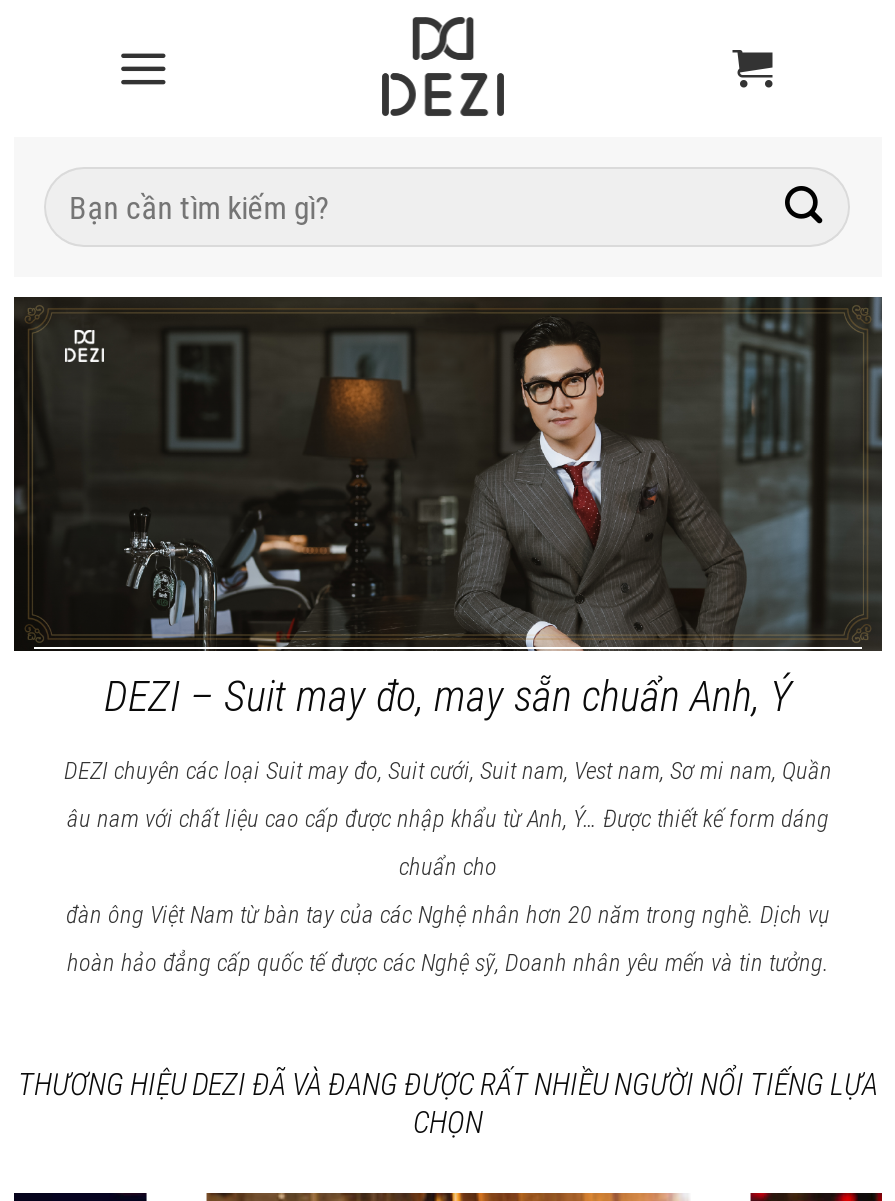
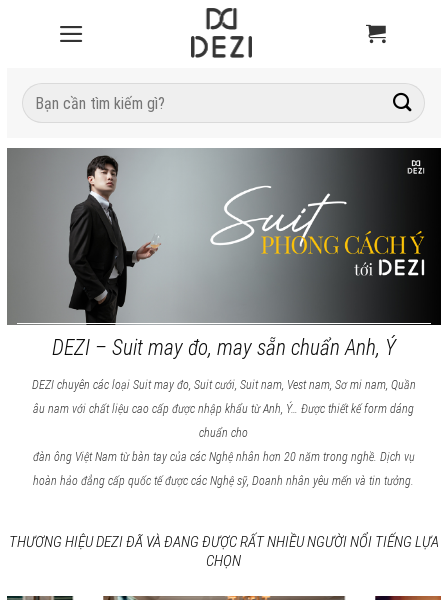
- [image]
+ [image]
